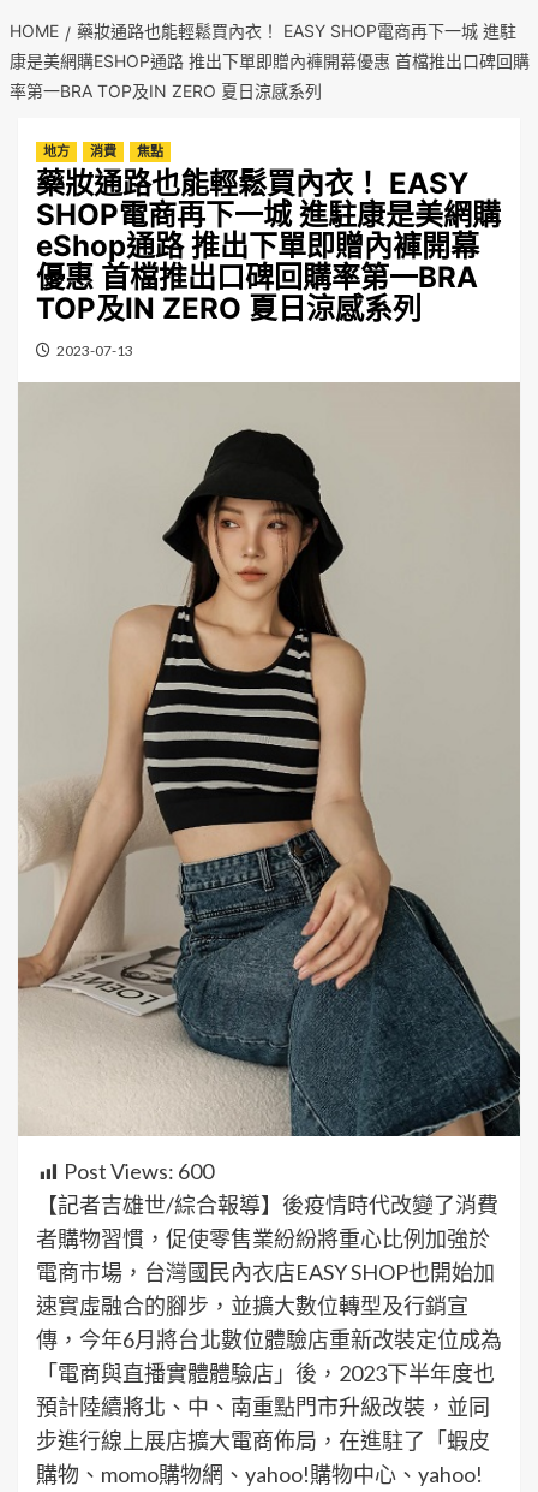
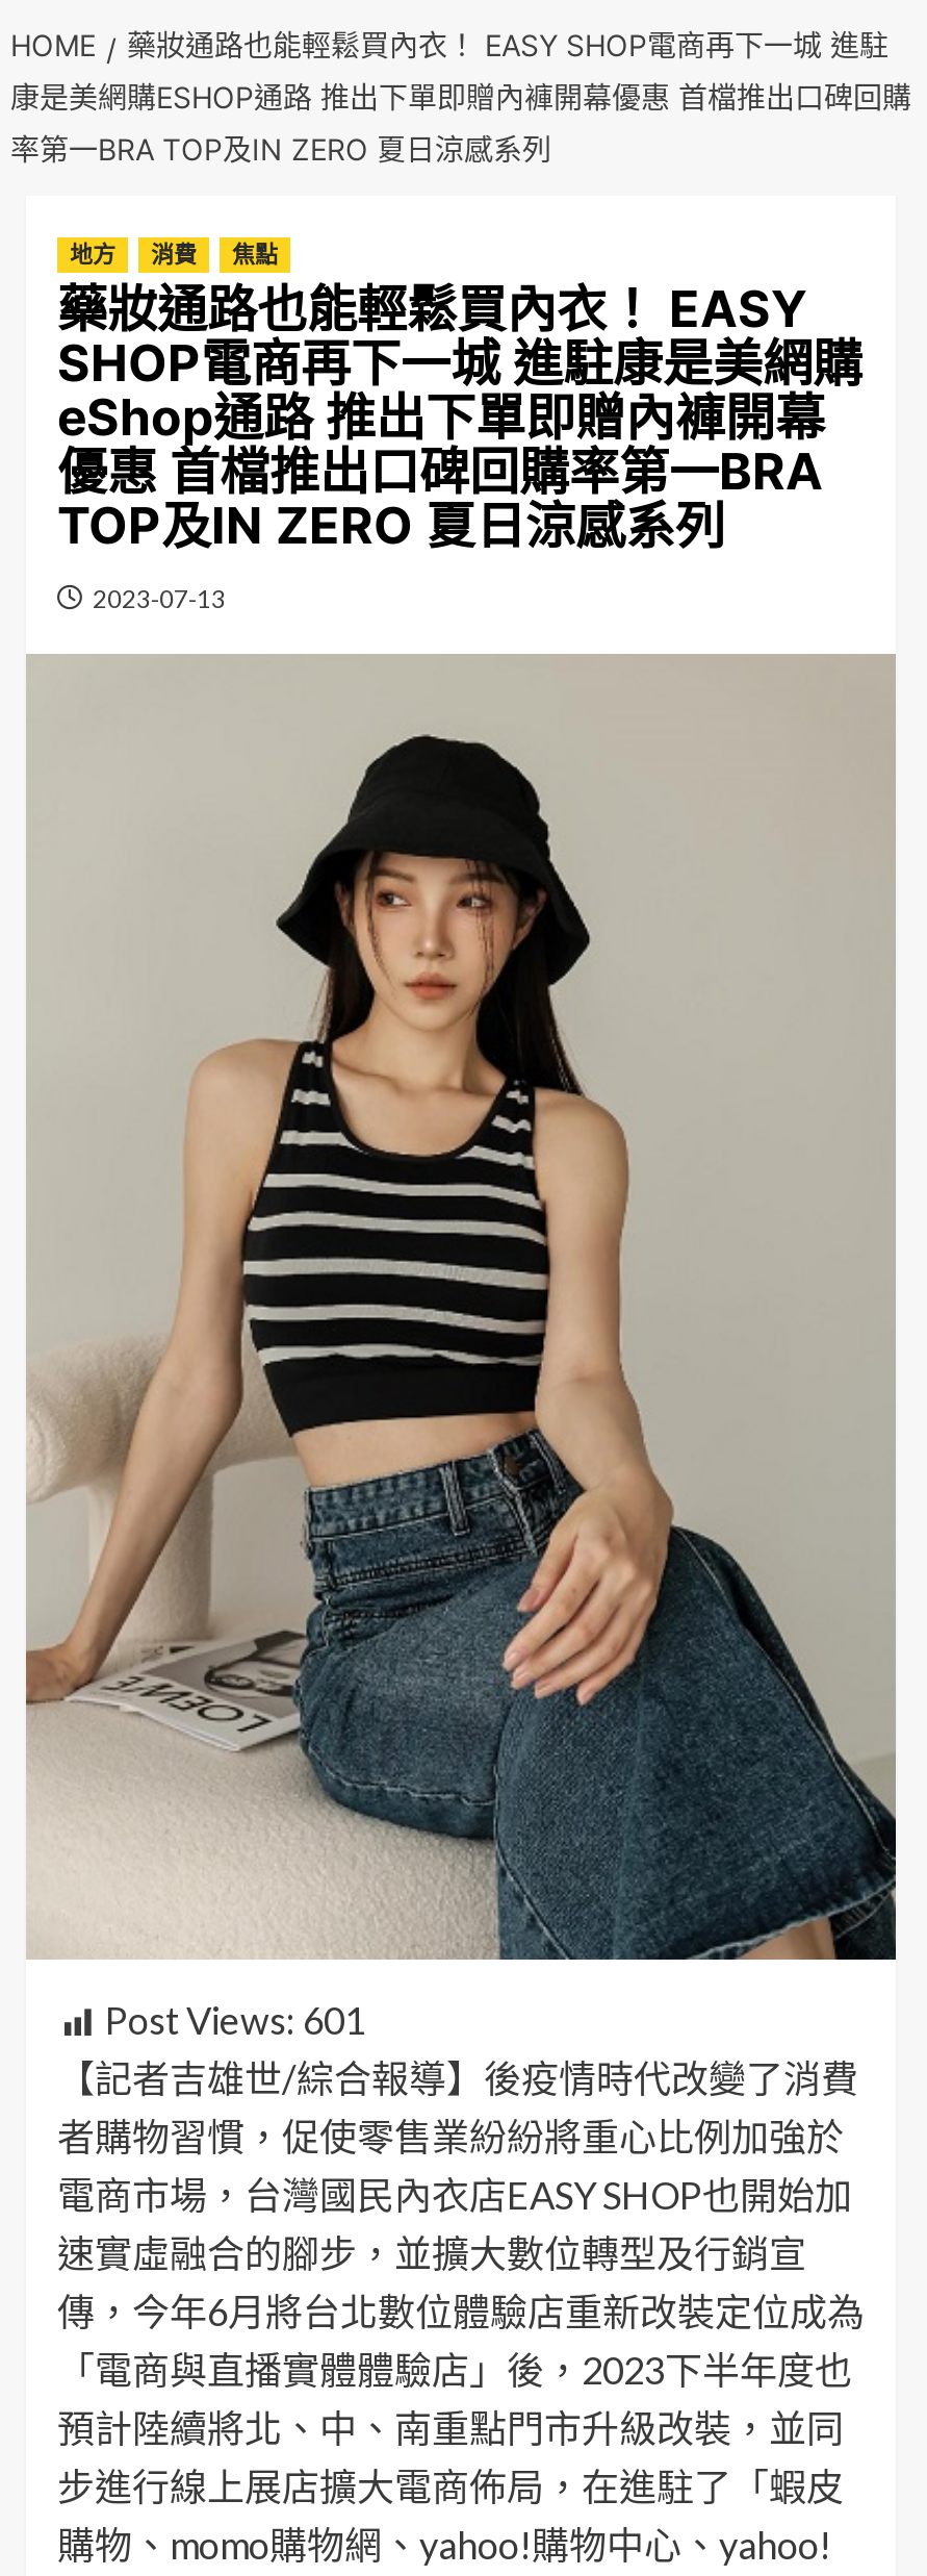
- Post Views: 600
+ Post Views: 601
